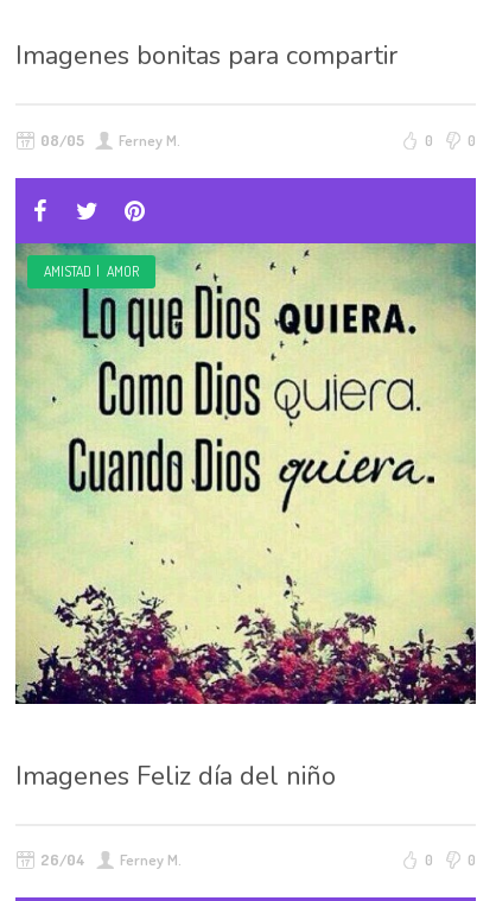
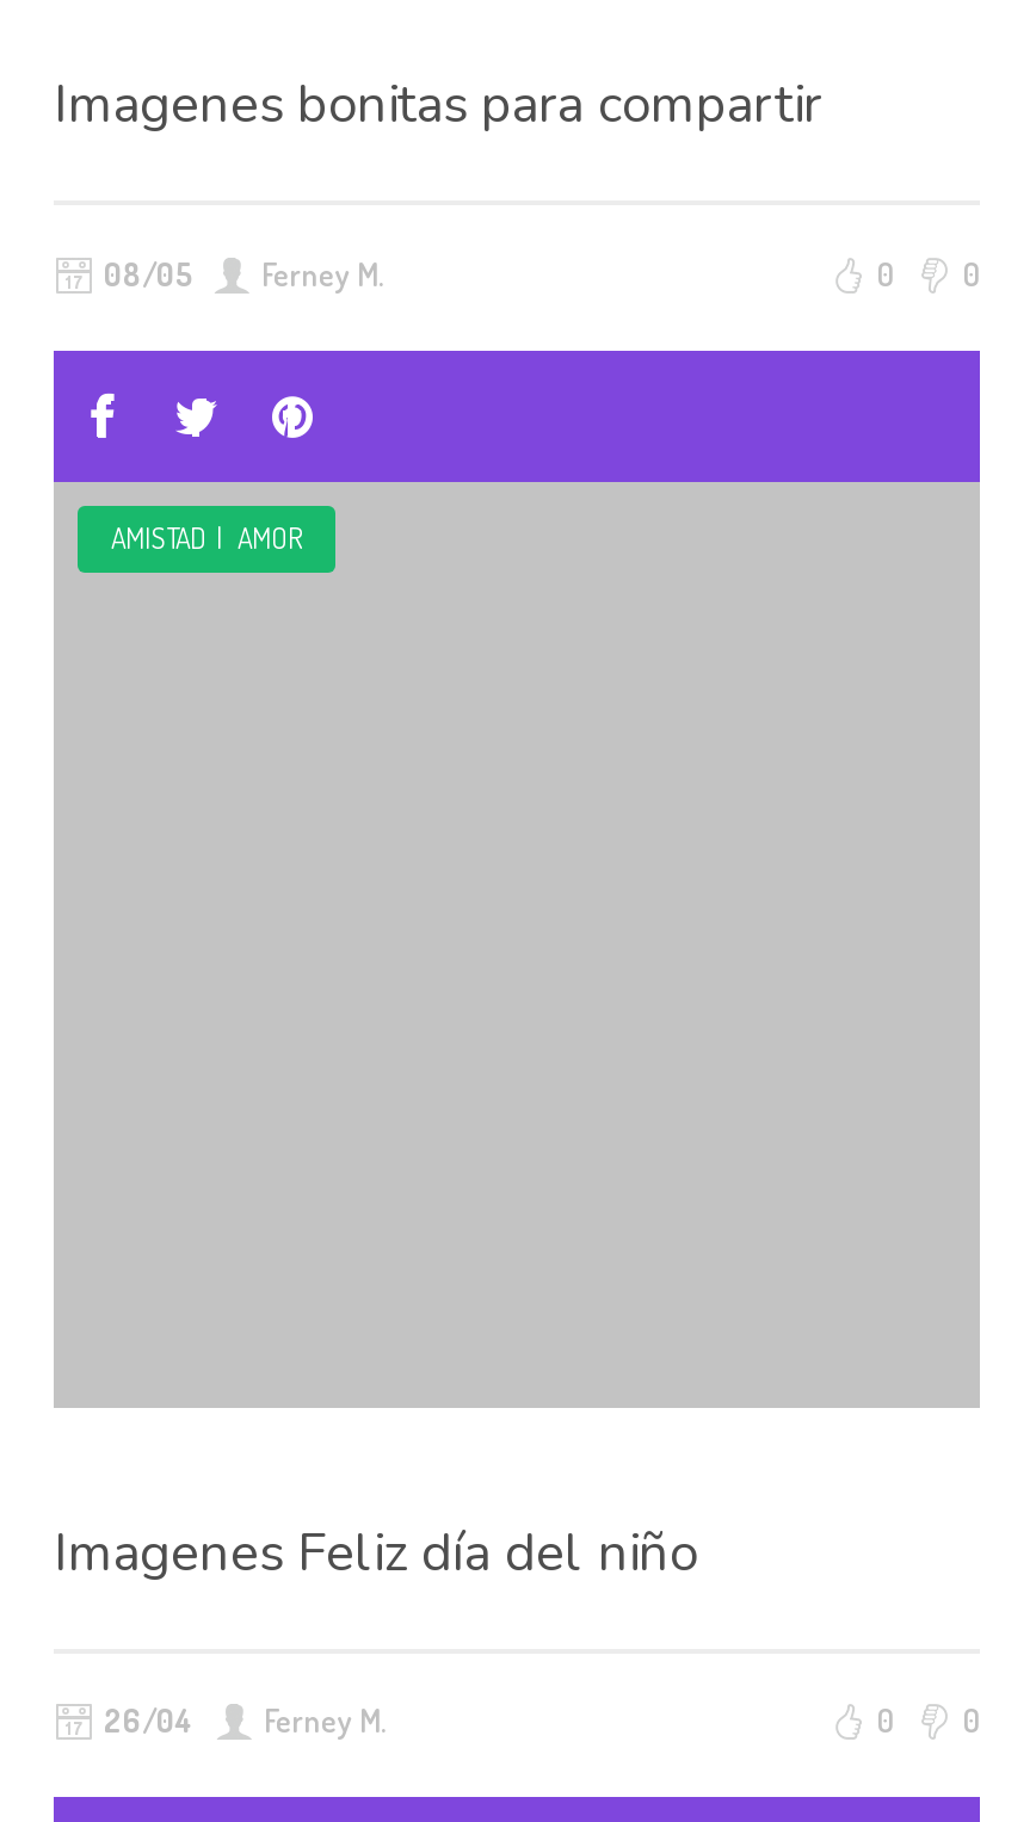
- [image]
